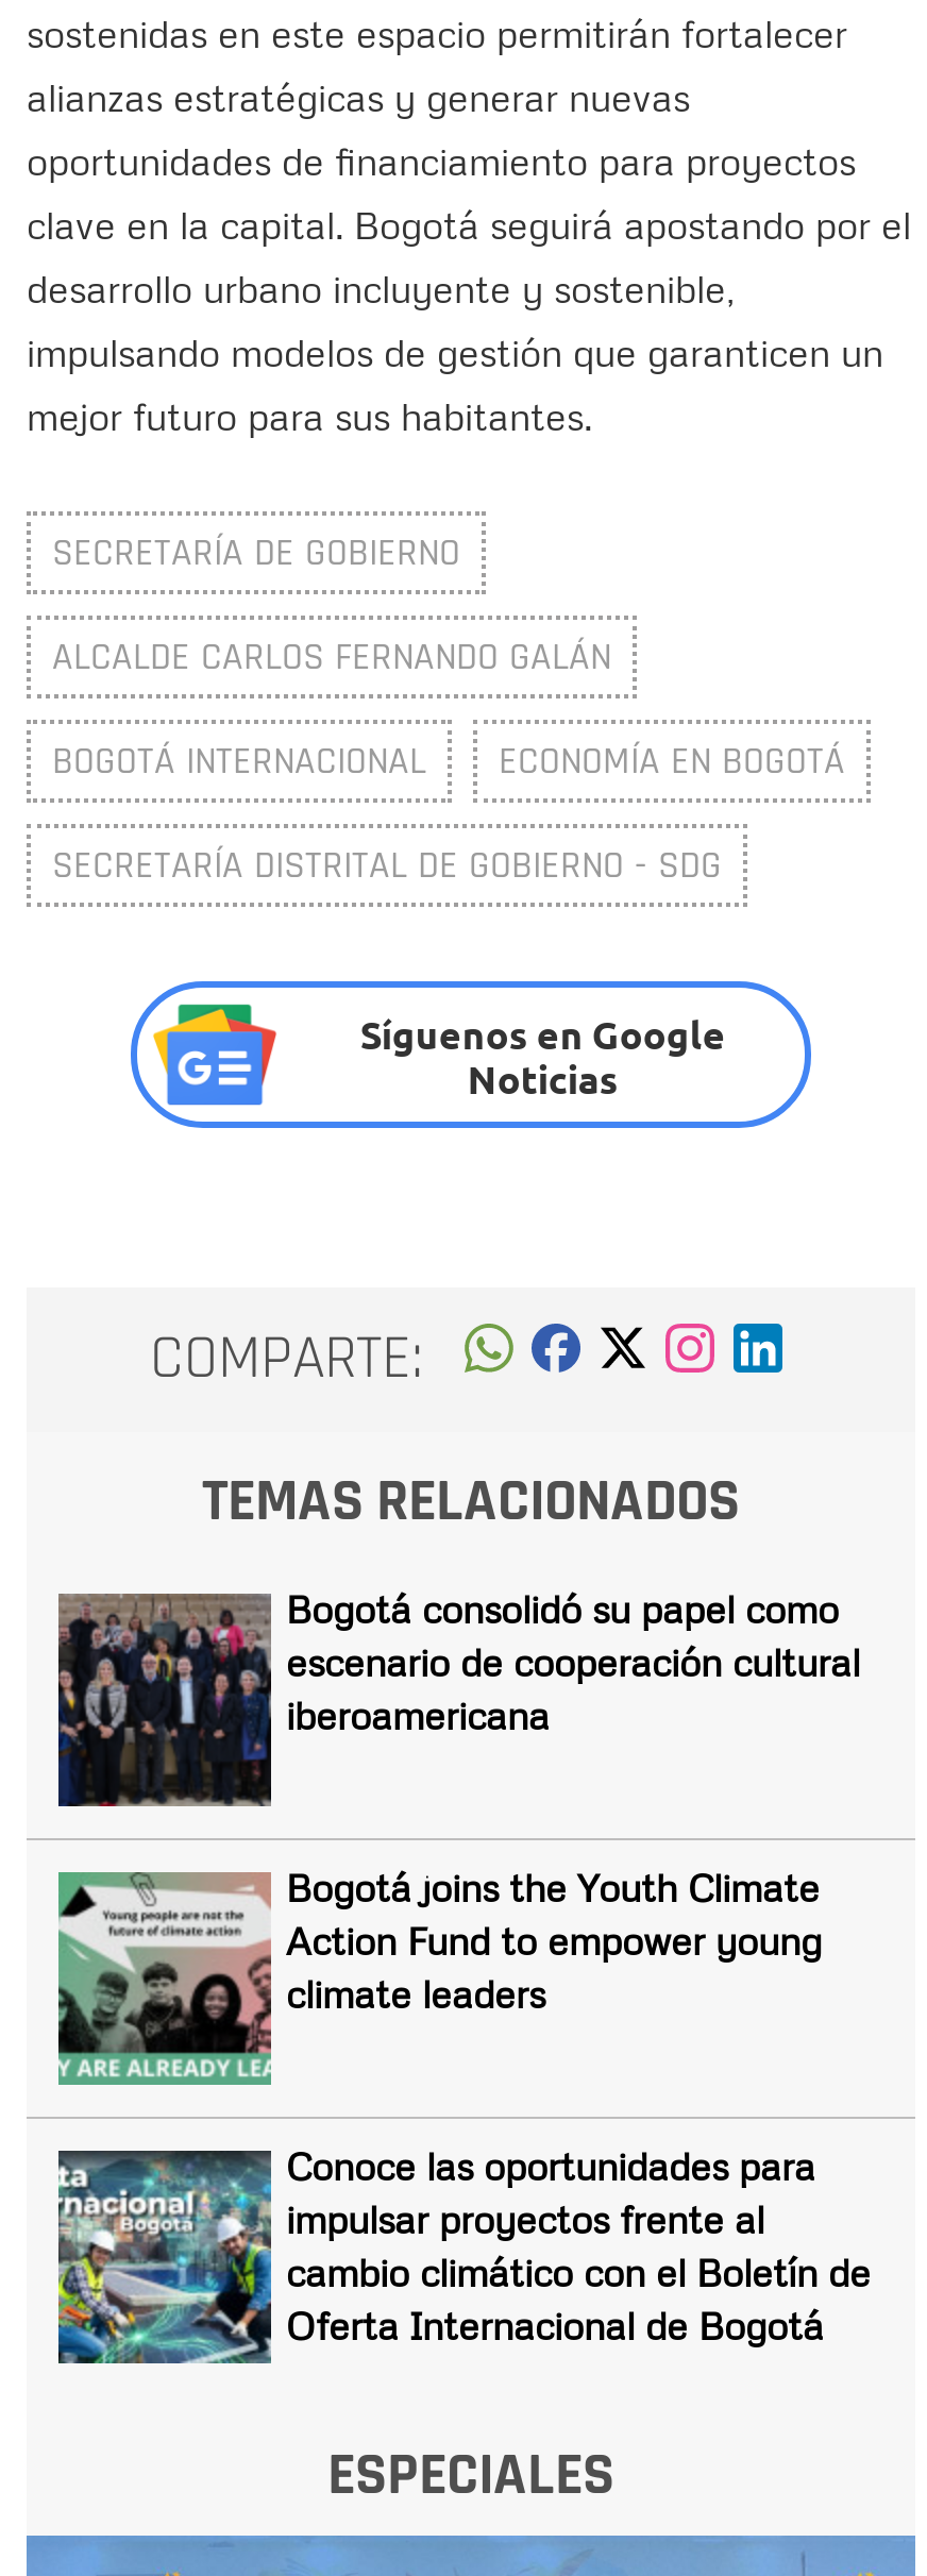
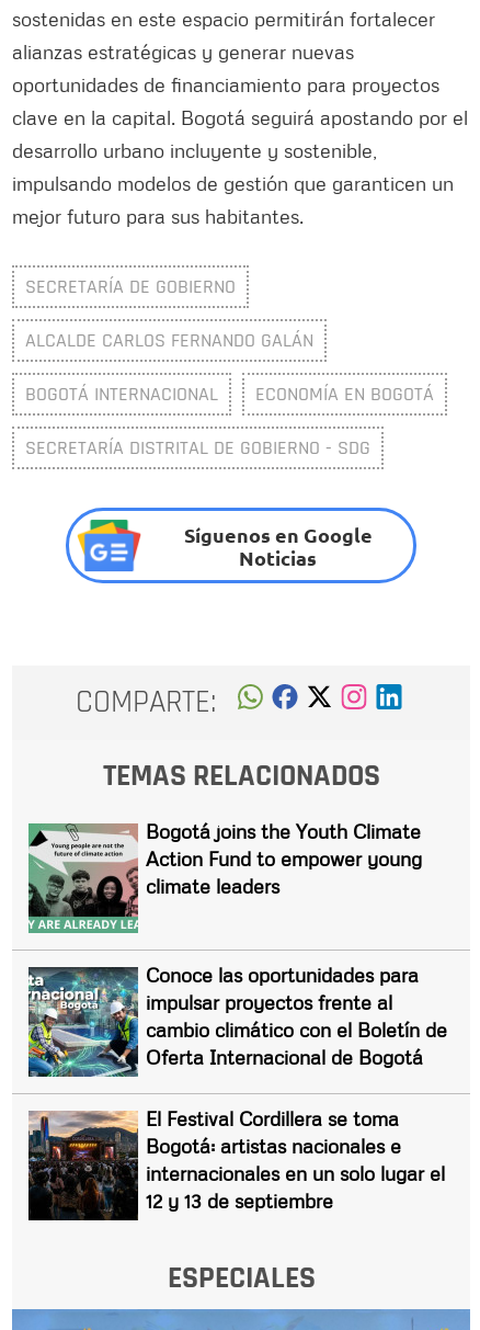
- [image]
- Bogotá consolidó su papel como
- escenario de cooperación cultural
- iberoamericana

moved up: [image] | Bogotá joins the Youth Climate | Action Fund to empower young | climate leaders | Conoce las oportunidades para | impulsar proyectos frente al | cambio climático con el Boletín de | Oferta Internacional de Bogotá

+ [image]
+ El Festival Cordillera se toma
+ Bogotá: artistas nacionales e
+ internacionales en un solo lugar el
+ 12 y 13 de septiembre
